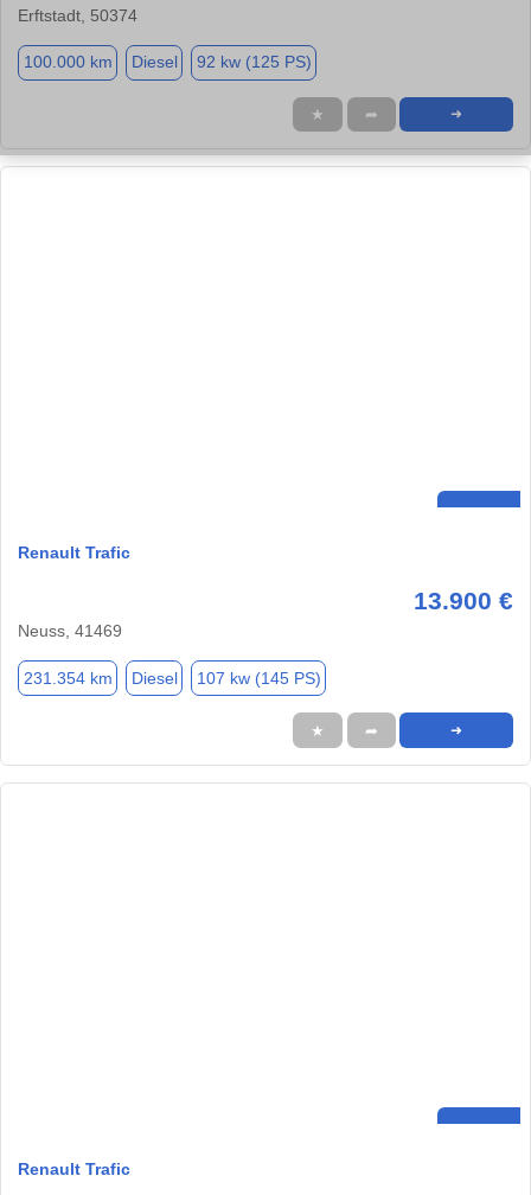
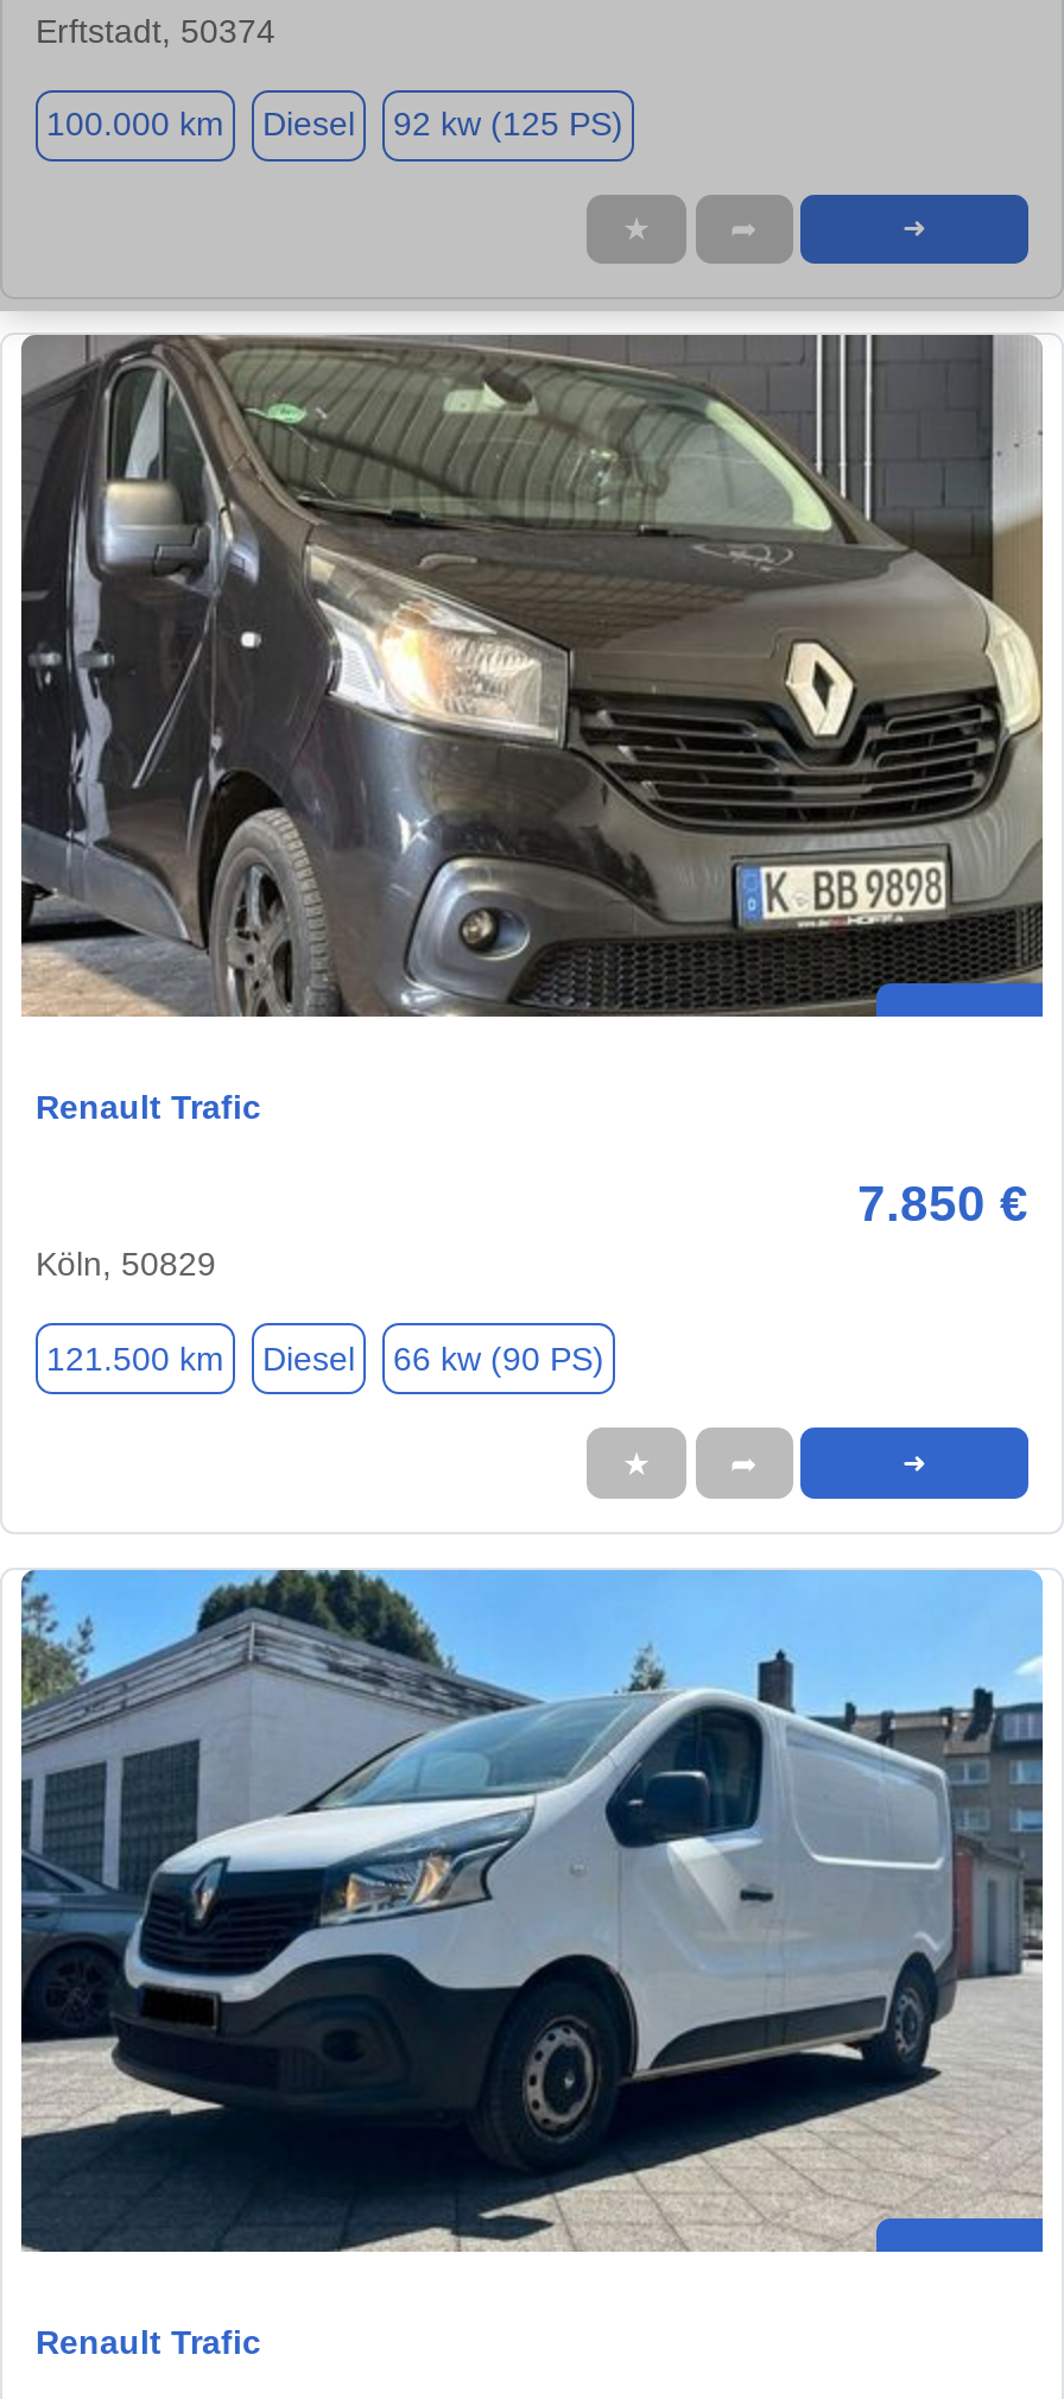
+ [image]

- 13.900 €
- Neuss, 41469
+ 7.850 €
+ Köln, 50829

- 231.354 km
+ 121.500 km

- 107 kw (145 PS)
+ 66 kw (90 PS)

+ [image]
